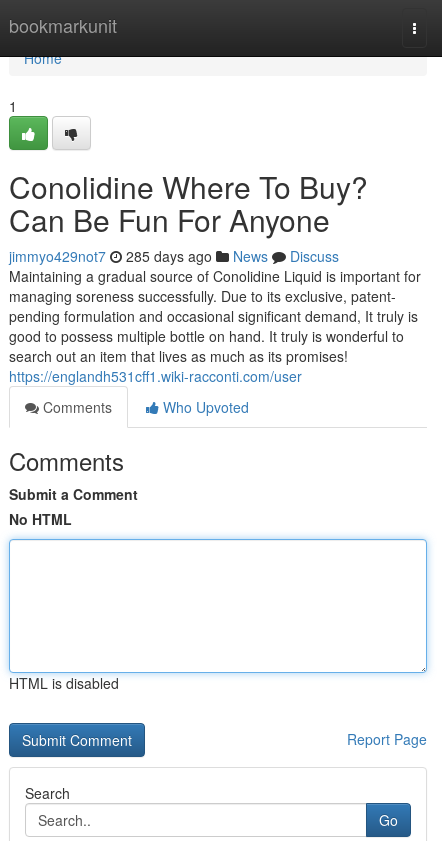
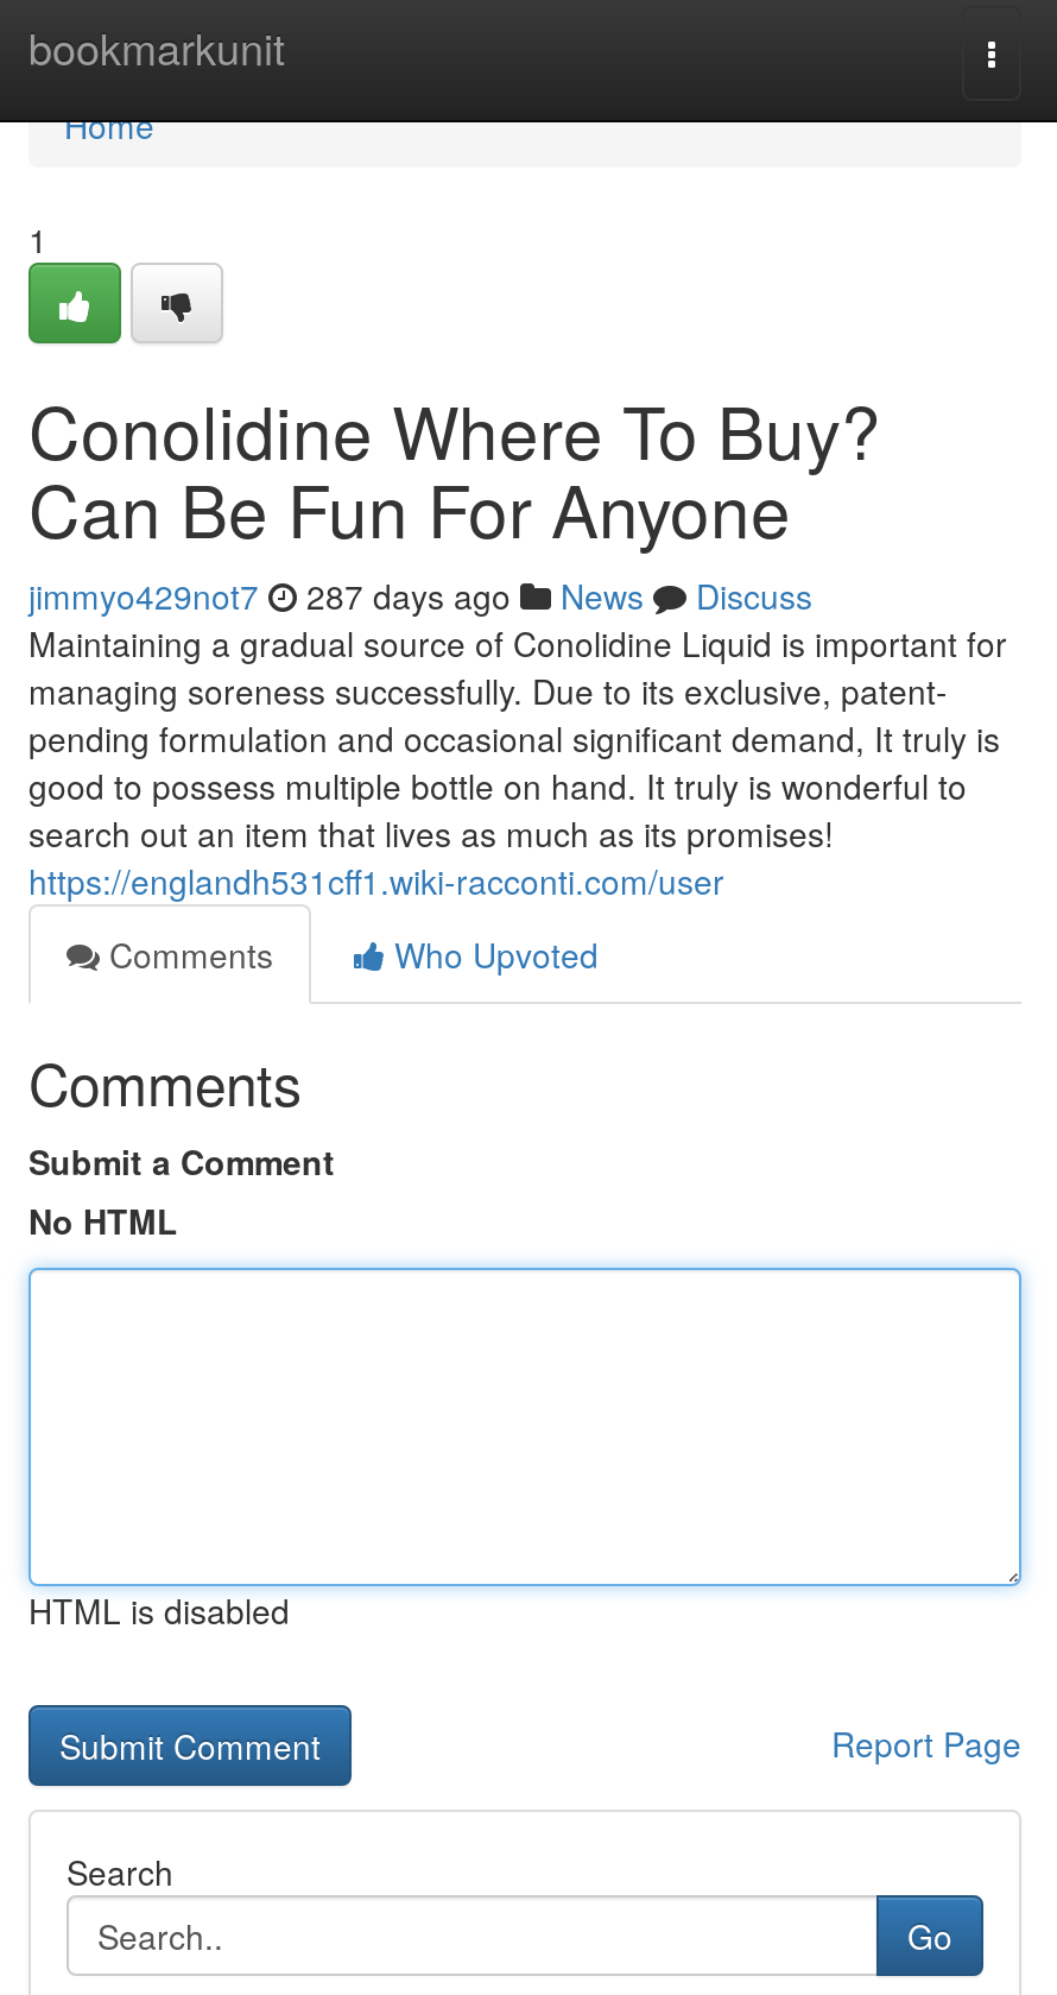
- jimmyo429not7 285 days ago News Discuss
+ jimmyo429not7 287 days ago News Discuss
